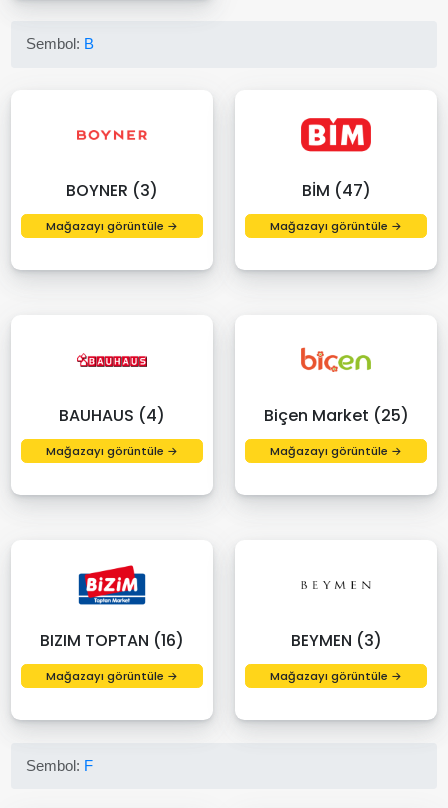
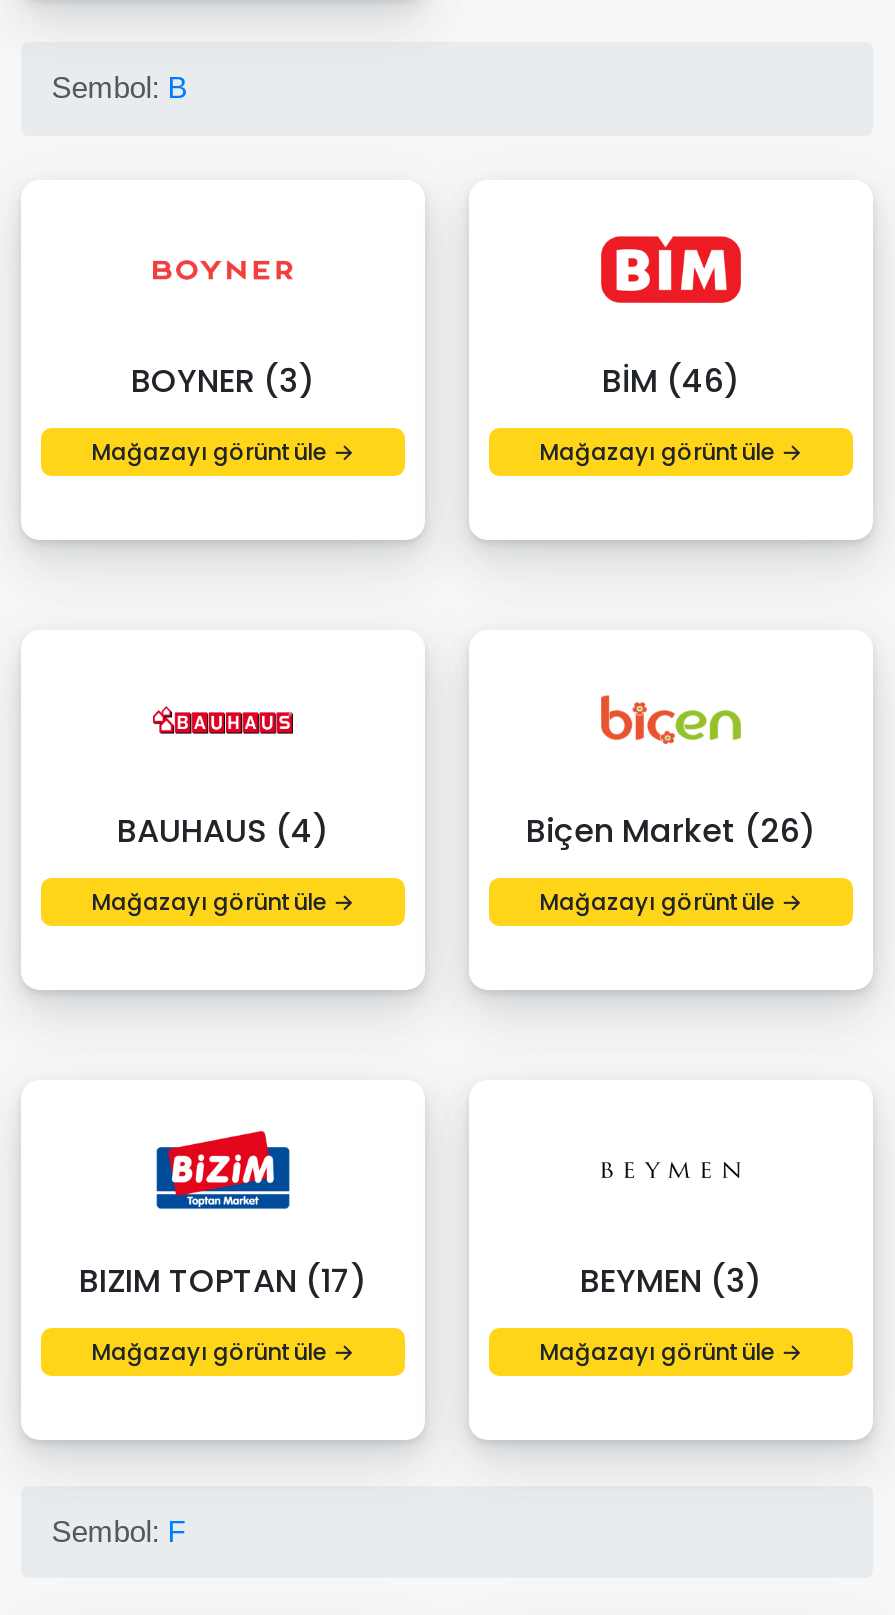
- BİM (47)
+ BİM (46)

- Biçen Market (25)
+ Biçen Market (26)

- BIZIM TOPTAN (16)
+ BIZIM TOPTAN (17)
